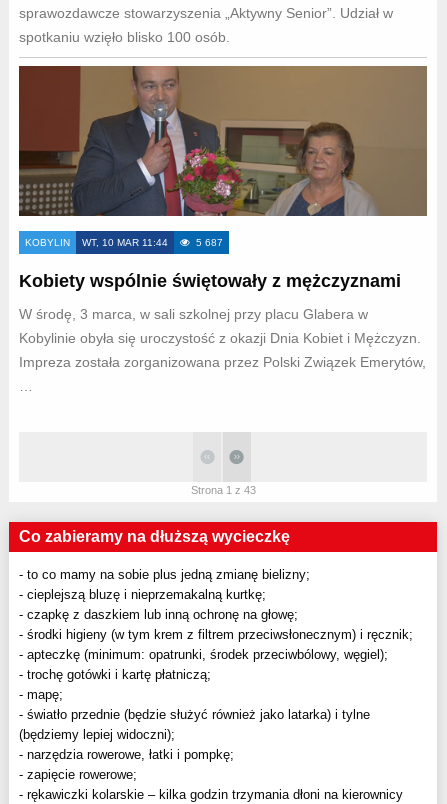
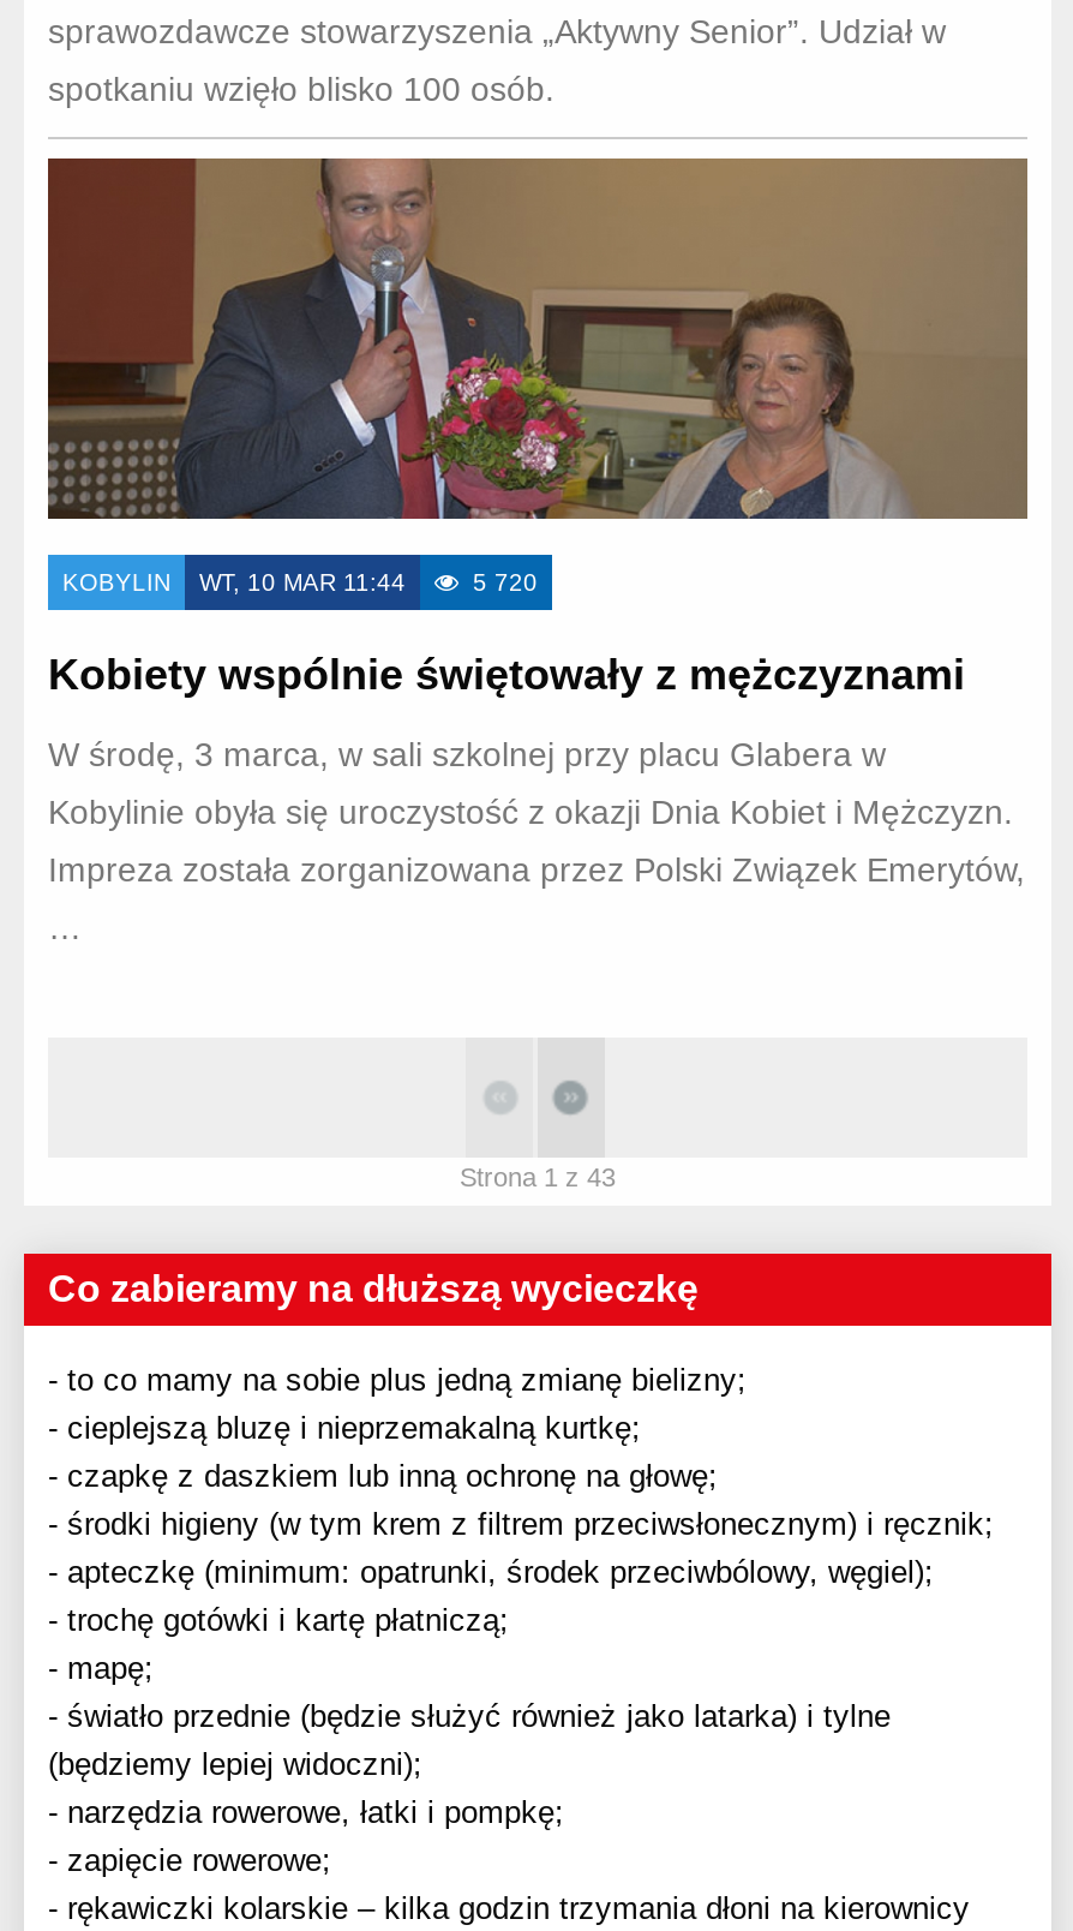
- KOBYLIN WT, 10 MAR 11:44 5 687
+ KOBYLIN WT, 10 MAR 11:44 5 720
